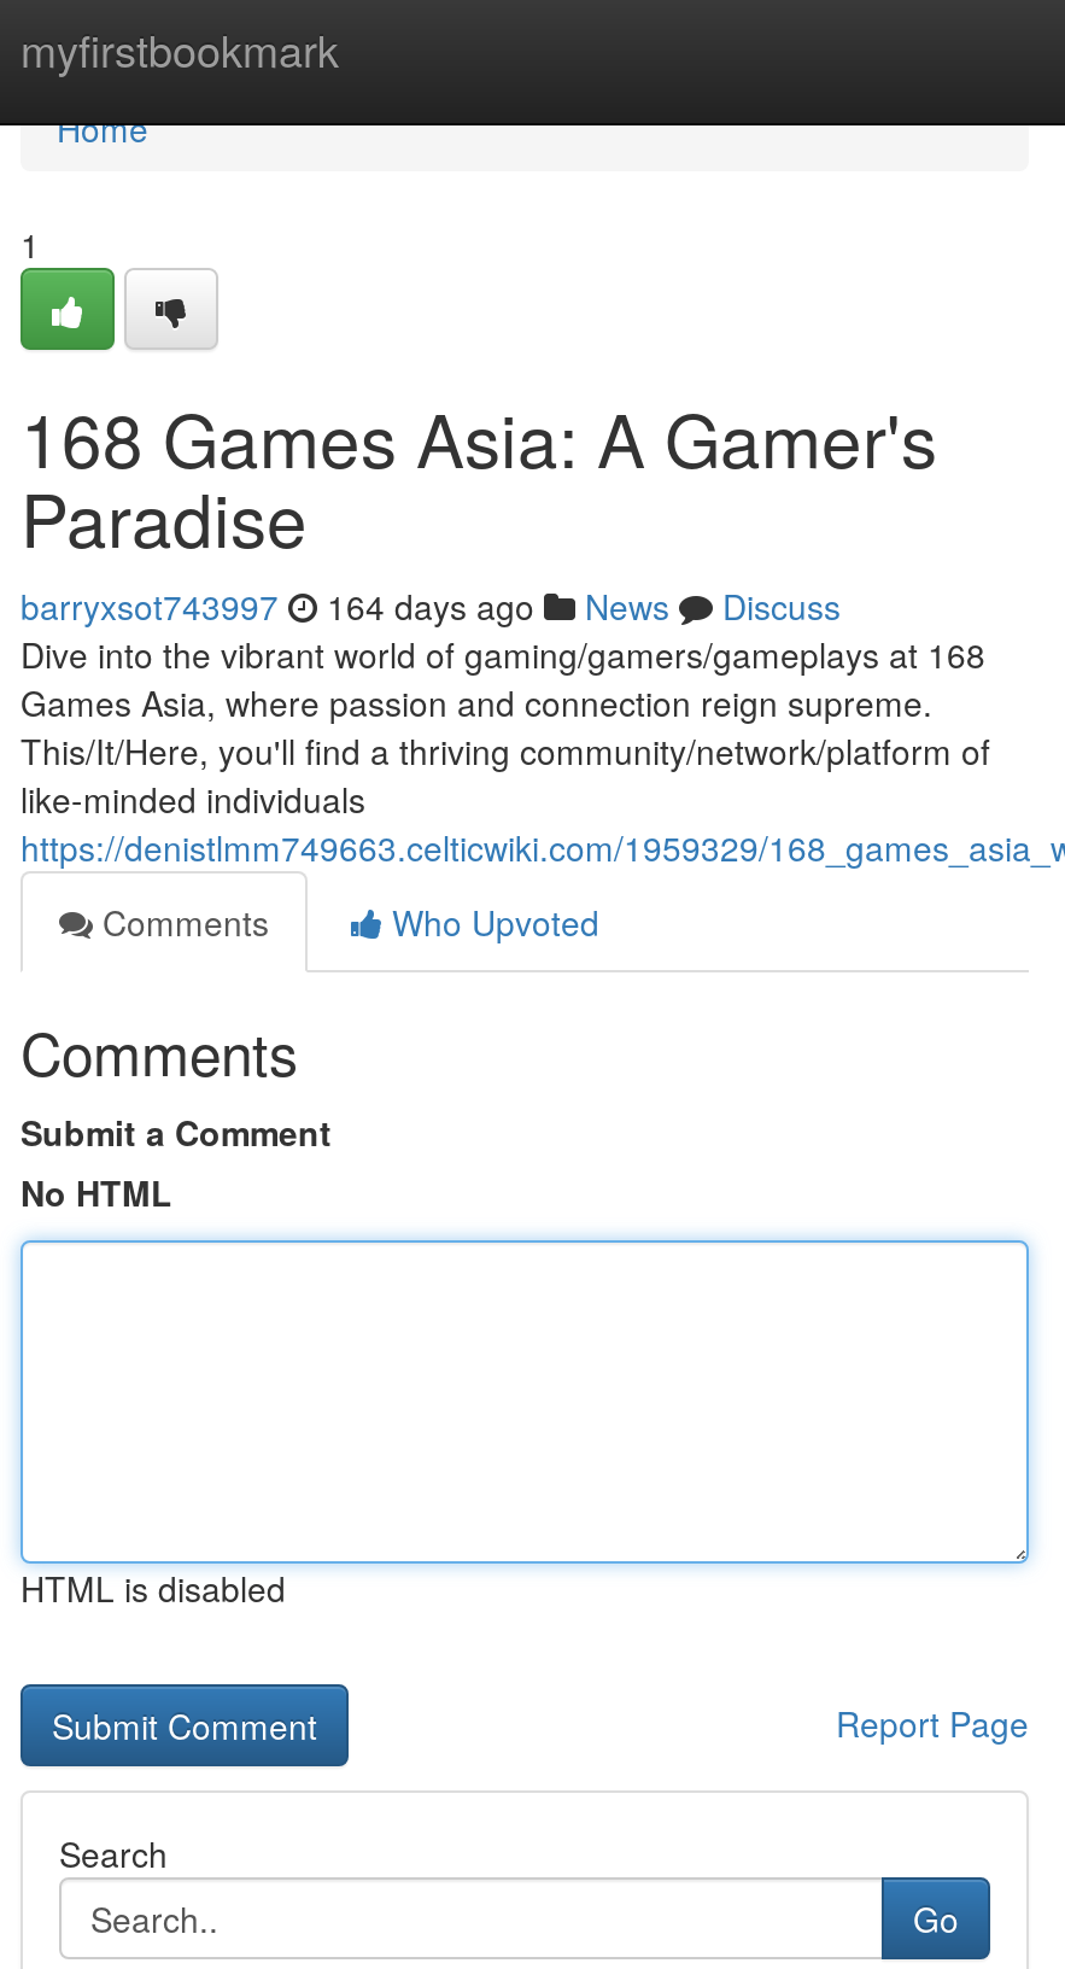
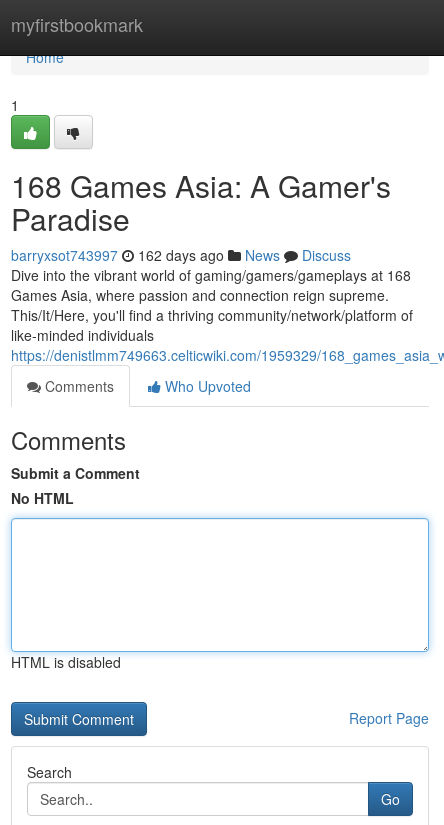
- barryxsot743997 164 days ago News Discuss
+ barryxsot743997 162 days ago News Discuss
